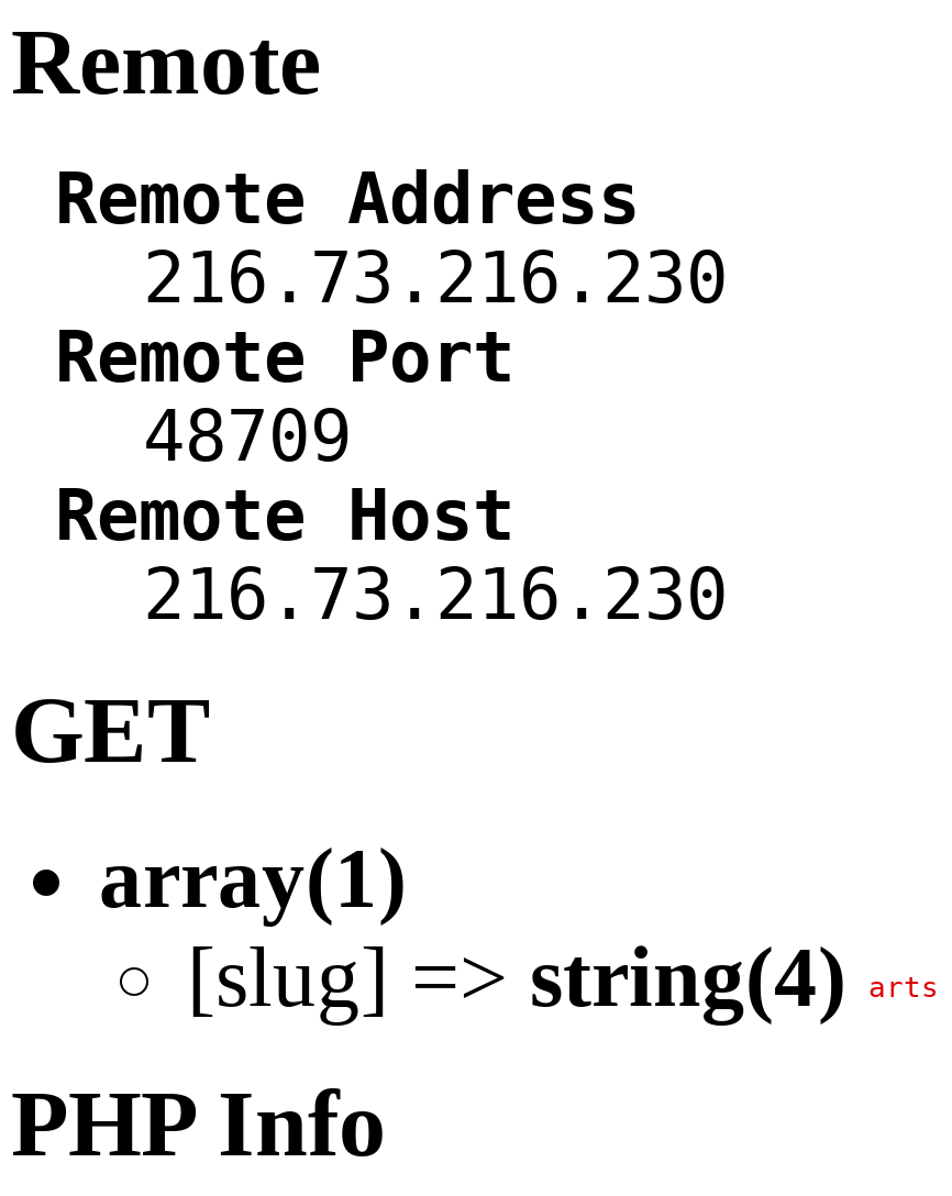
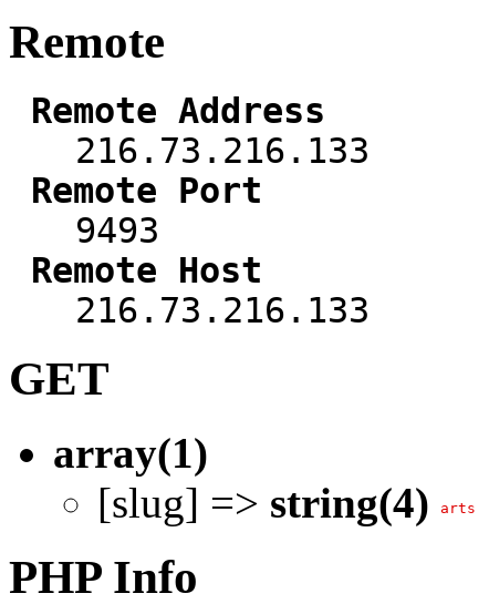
- 216.73.216.230
+ 216.73.216.133

- 48709
+ 9493

- 216.73.216.230
+ 216.73.216.133
